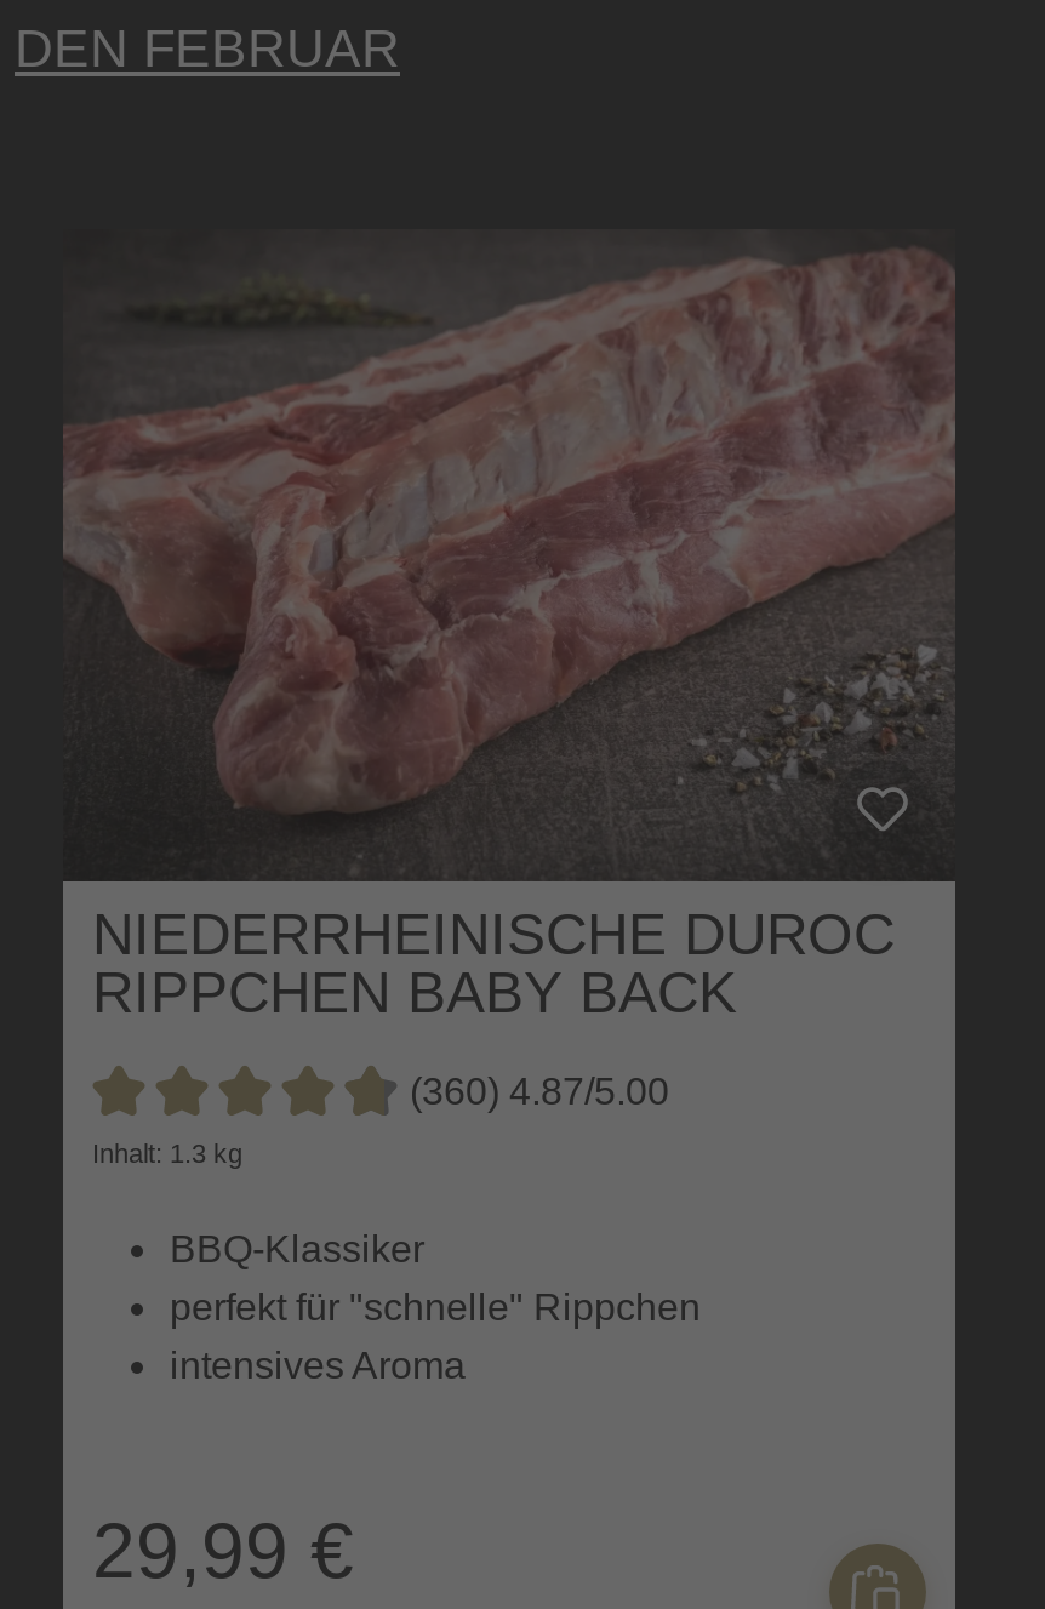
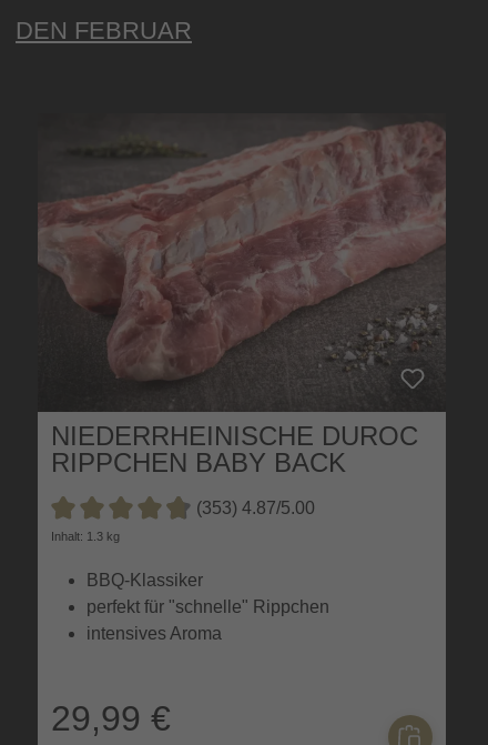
- (360) 4.87/5.00
+ (353) 4.87/5.00
